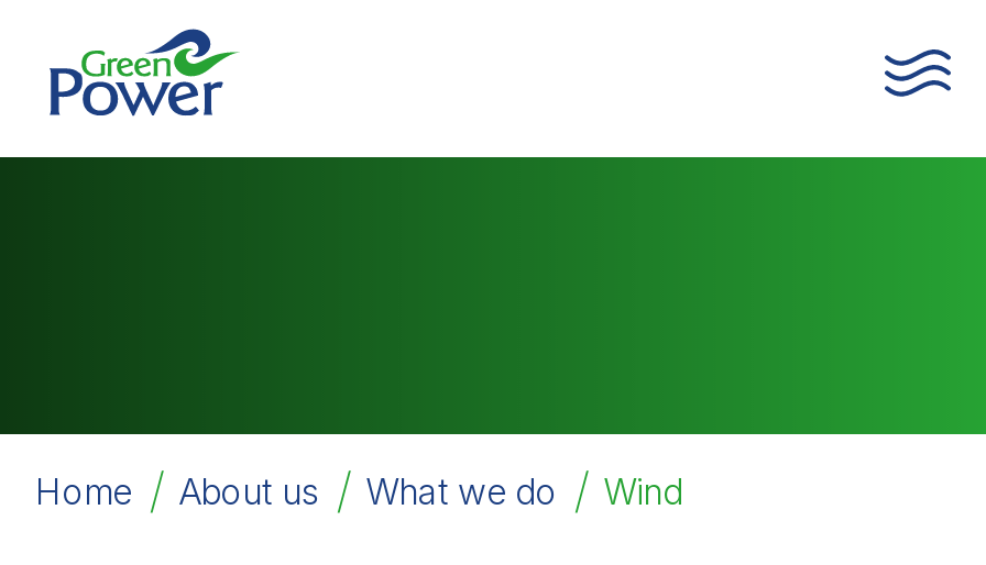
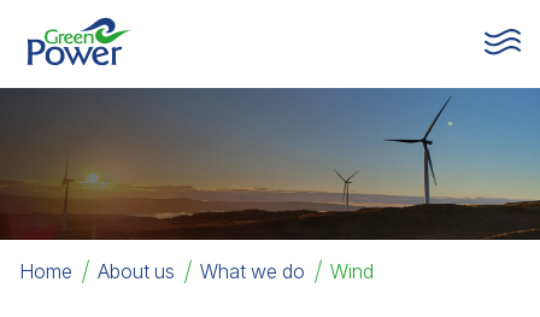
- [image]
+ [image]
